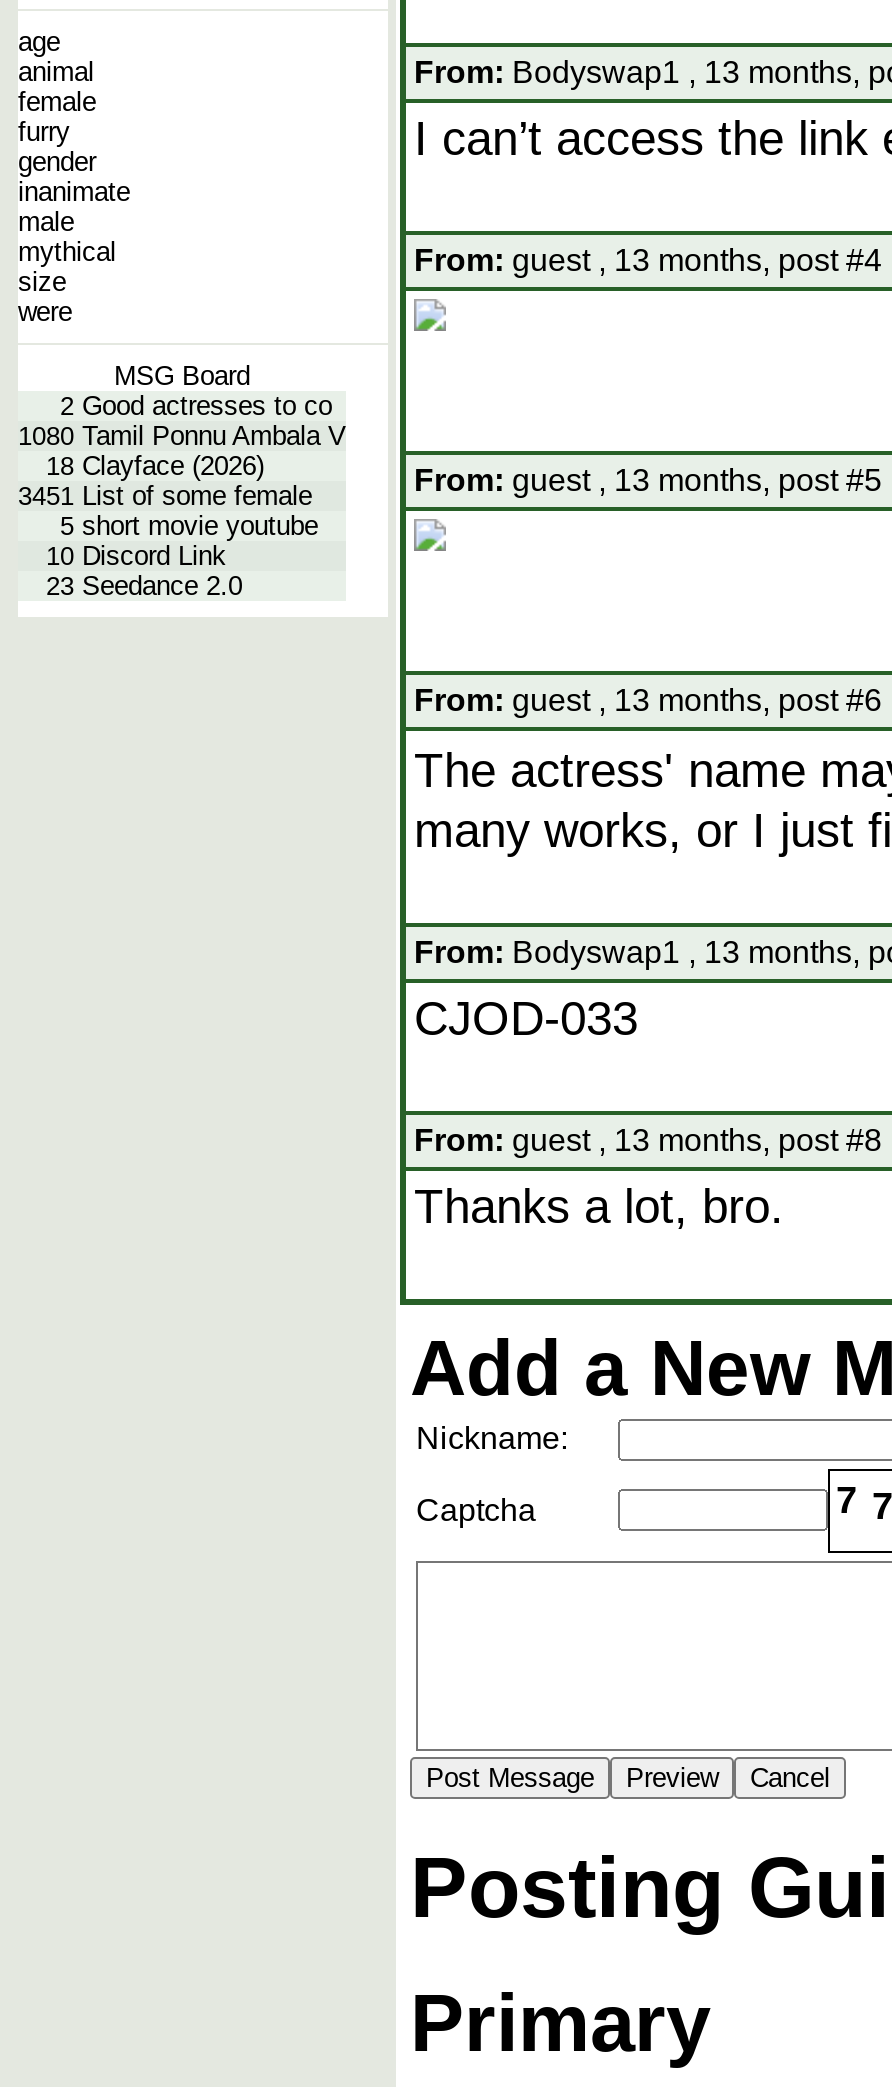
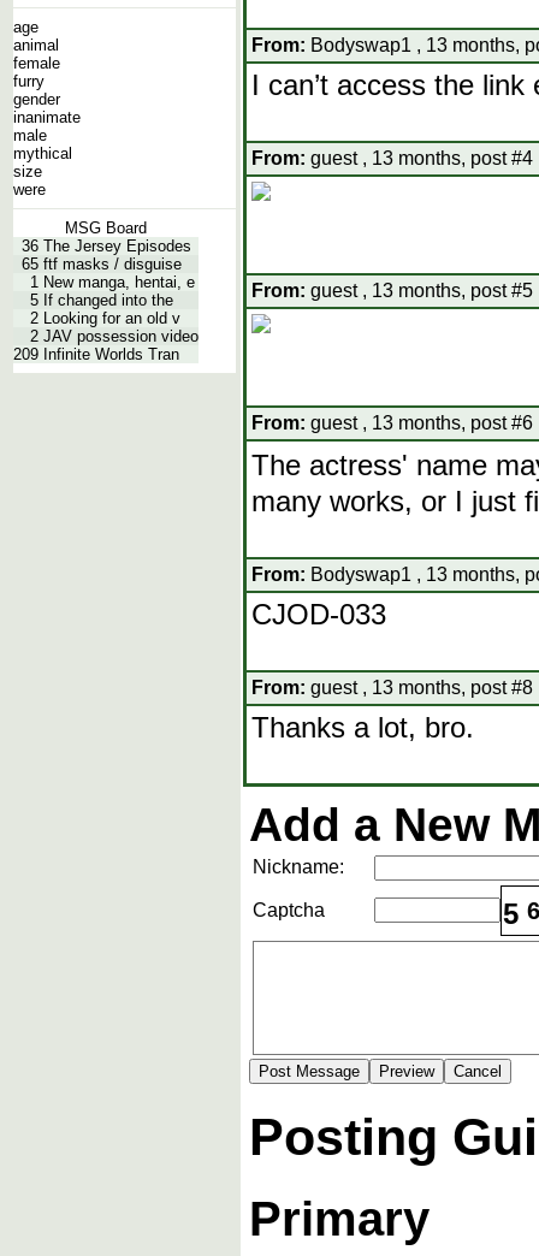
- 2 Good actresses to co
- 1080 Tamil Ponnu Ambala V
- 18 Clayface (2026)
- 3451 List of some female
- 5 short movie youtube
- 10 Discord Link
- 23 Seedance 2.0
+ 36 The Jersey Episodes
+ 65 ftf masks / disguise
+ 1 New manga, hentai, e
+ 5 If changed into the
+ 2 Looking for an old v
+ 2 JAV possession video
+ 209 Infinite Worlds Tran

- 7 7
+ 5 6
